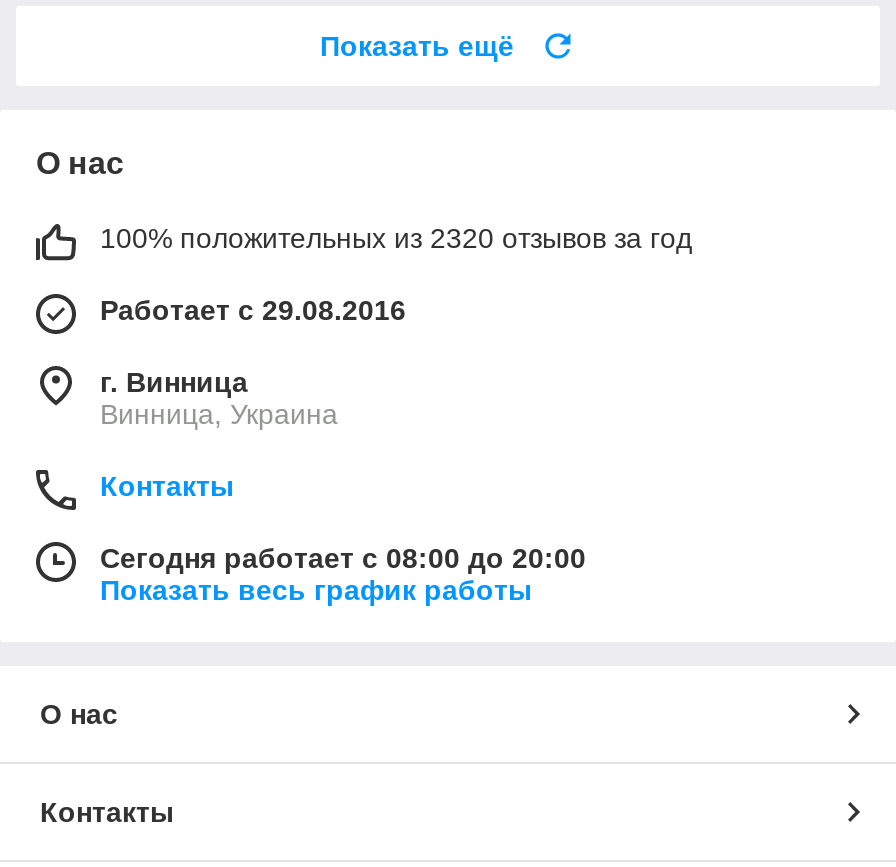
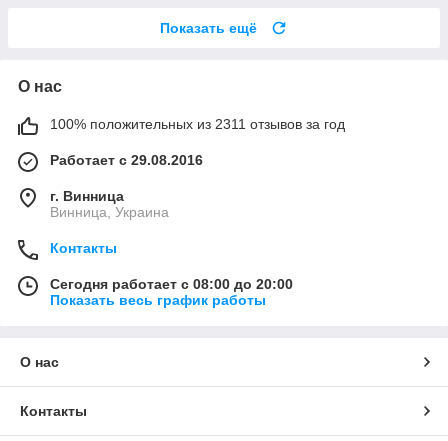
- 100% положительных из 2320 отзывов за год
+ 100% положительных из 2311 отзывов за год
